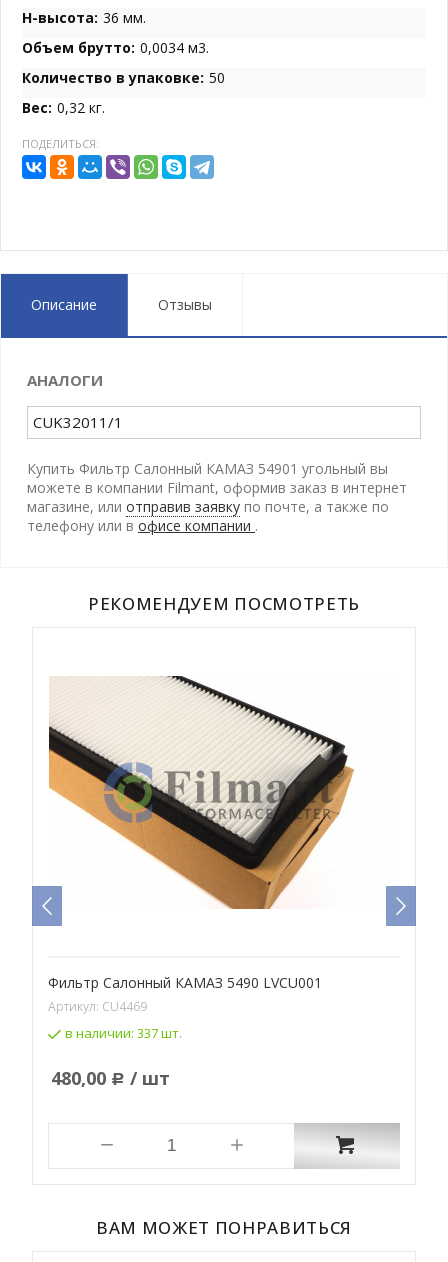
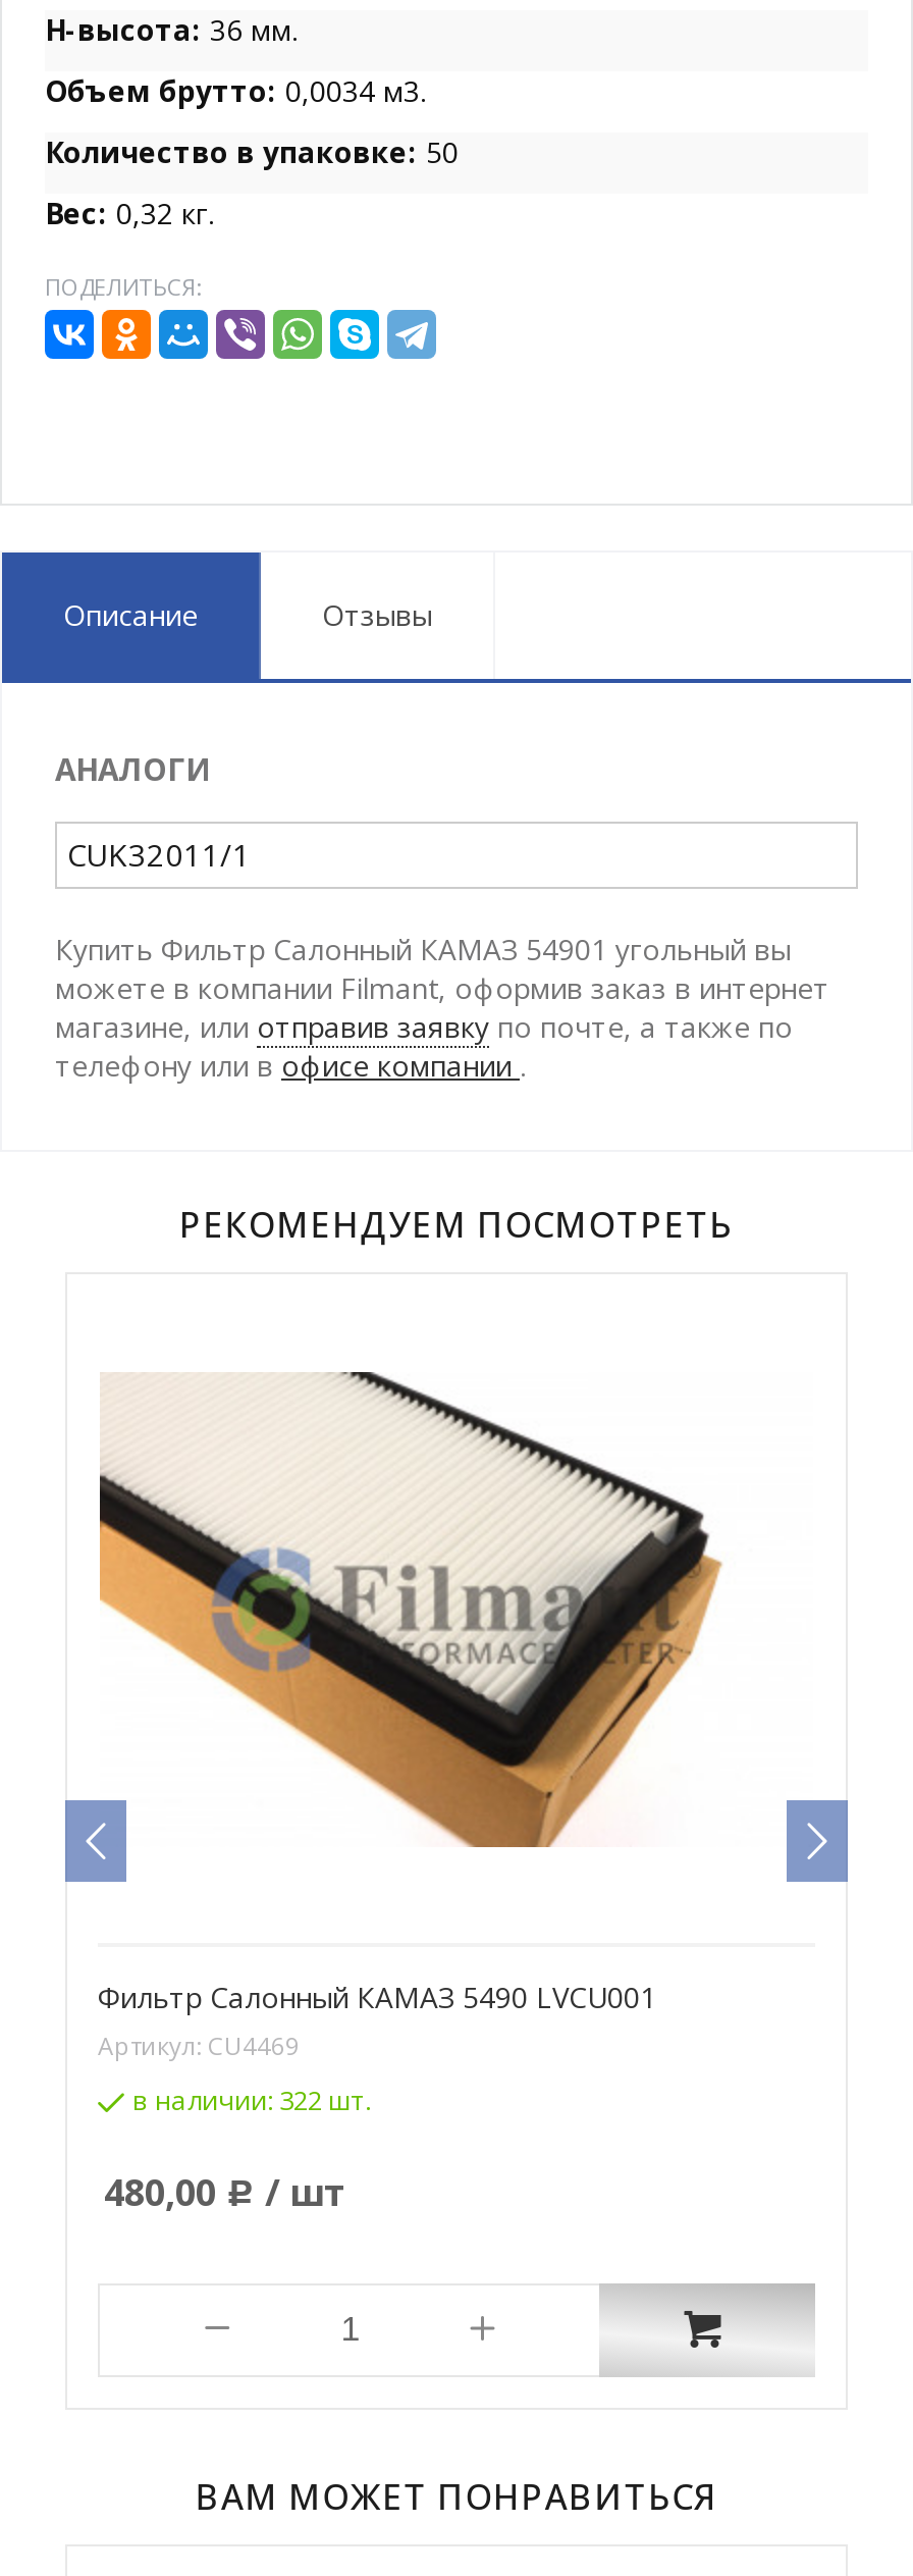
- в наличии: 337 шт.
+ в наличии: 322 шт.
